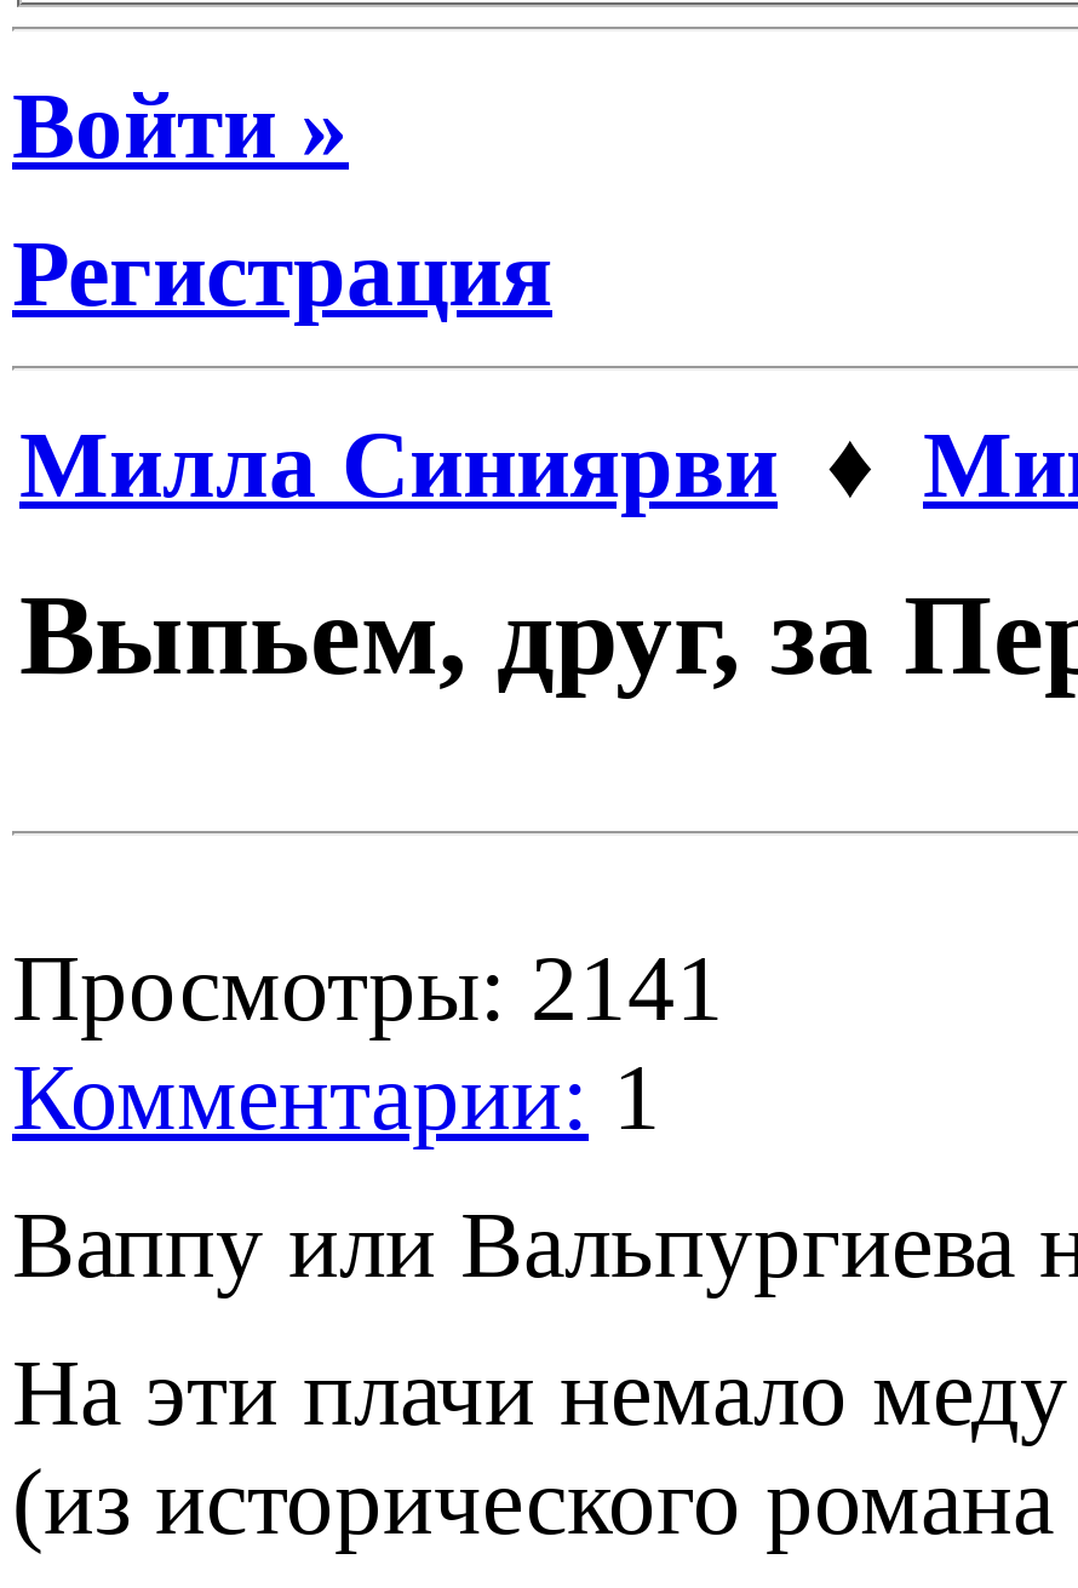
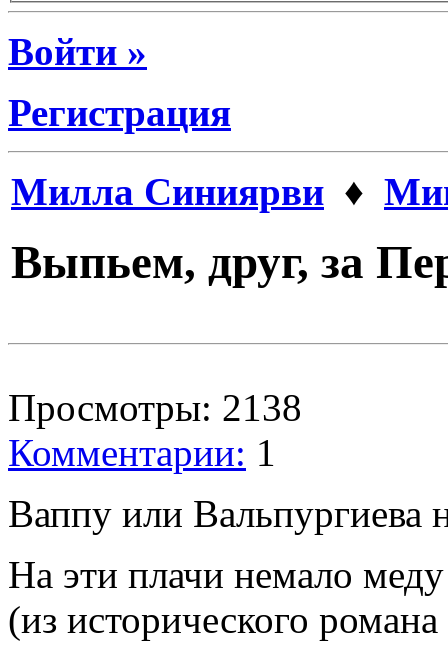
- Просмотры: 2141
+ Просмотры: 2138
